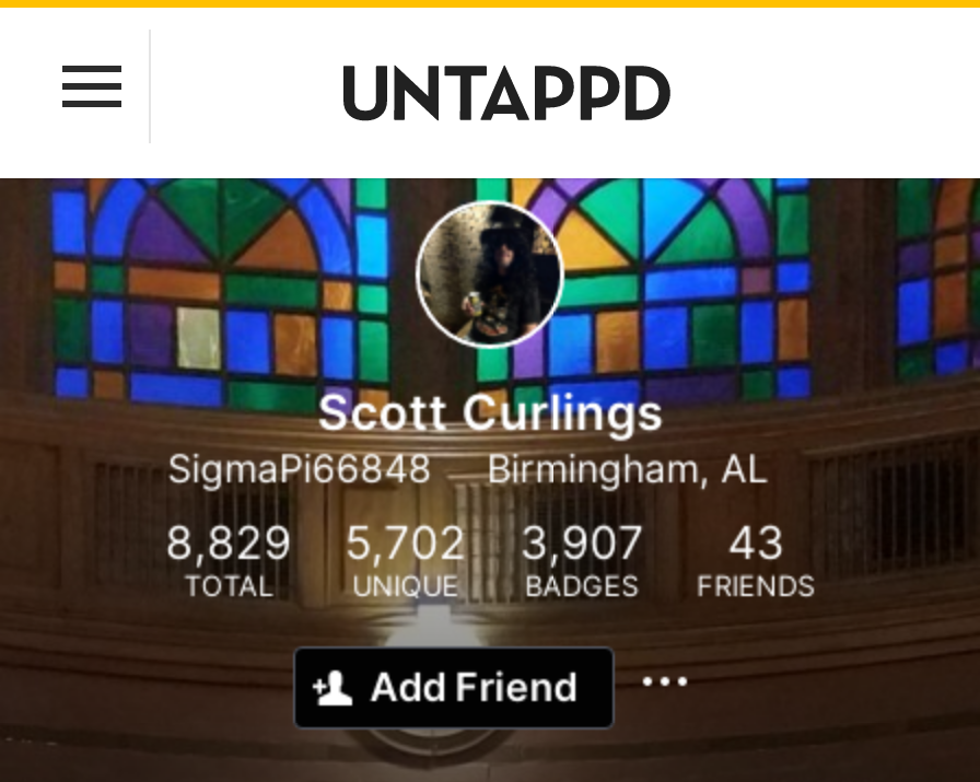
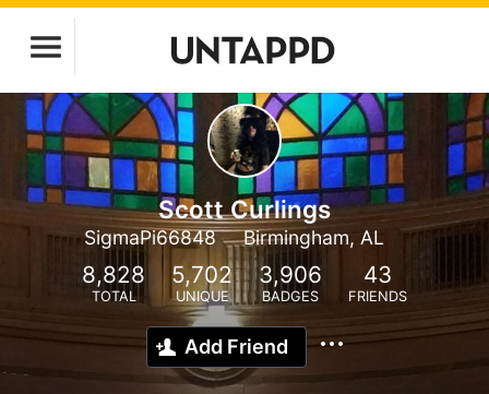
- 8,829
+ 8,828

- 3,907
+ 3,906
